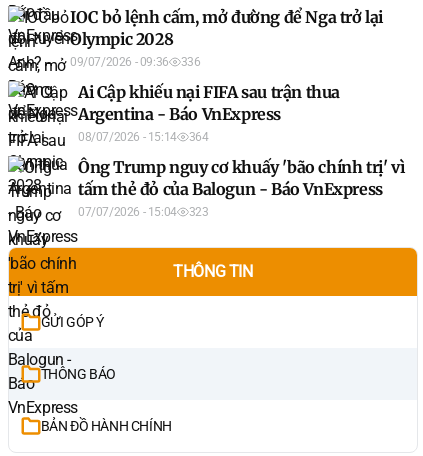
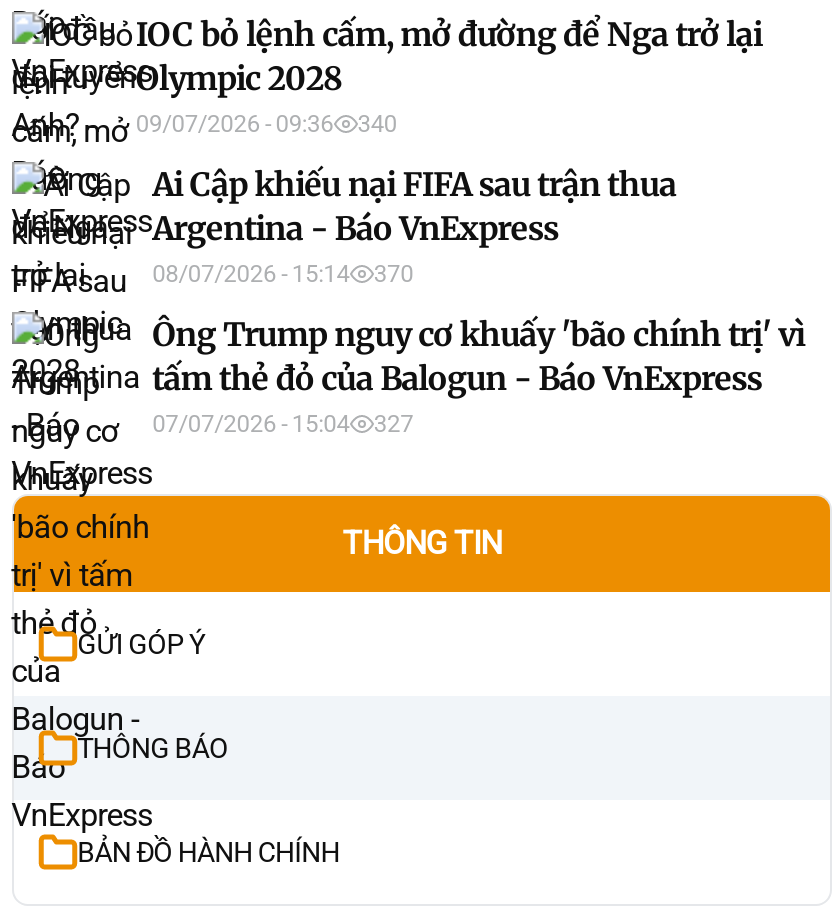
- 09/07/2026 - 09:36 336
+ 09/07/2026 - 09:36 340

- 08/07/2026 - 15:14 364
+ 08/07/2026 - 15:14 370

- 07/07/2026 - 15:04 323
+ 07/07/2026 - 15:04 327
